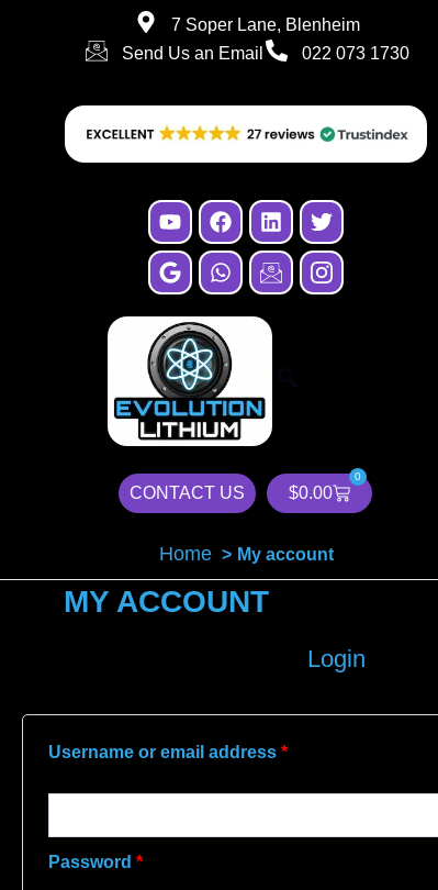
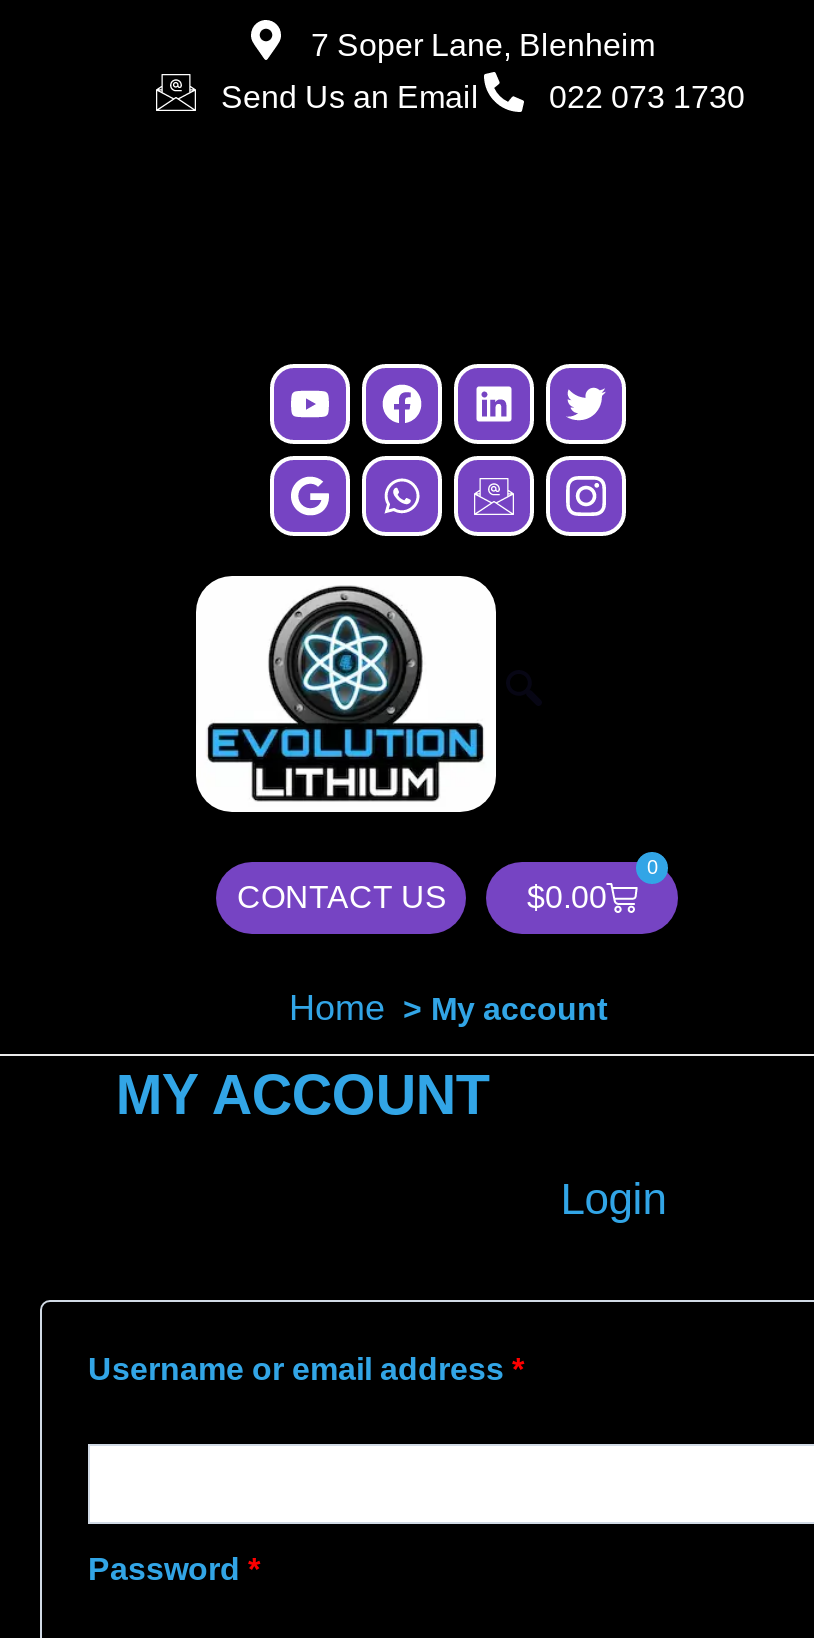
- [image]
